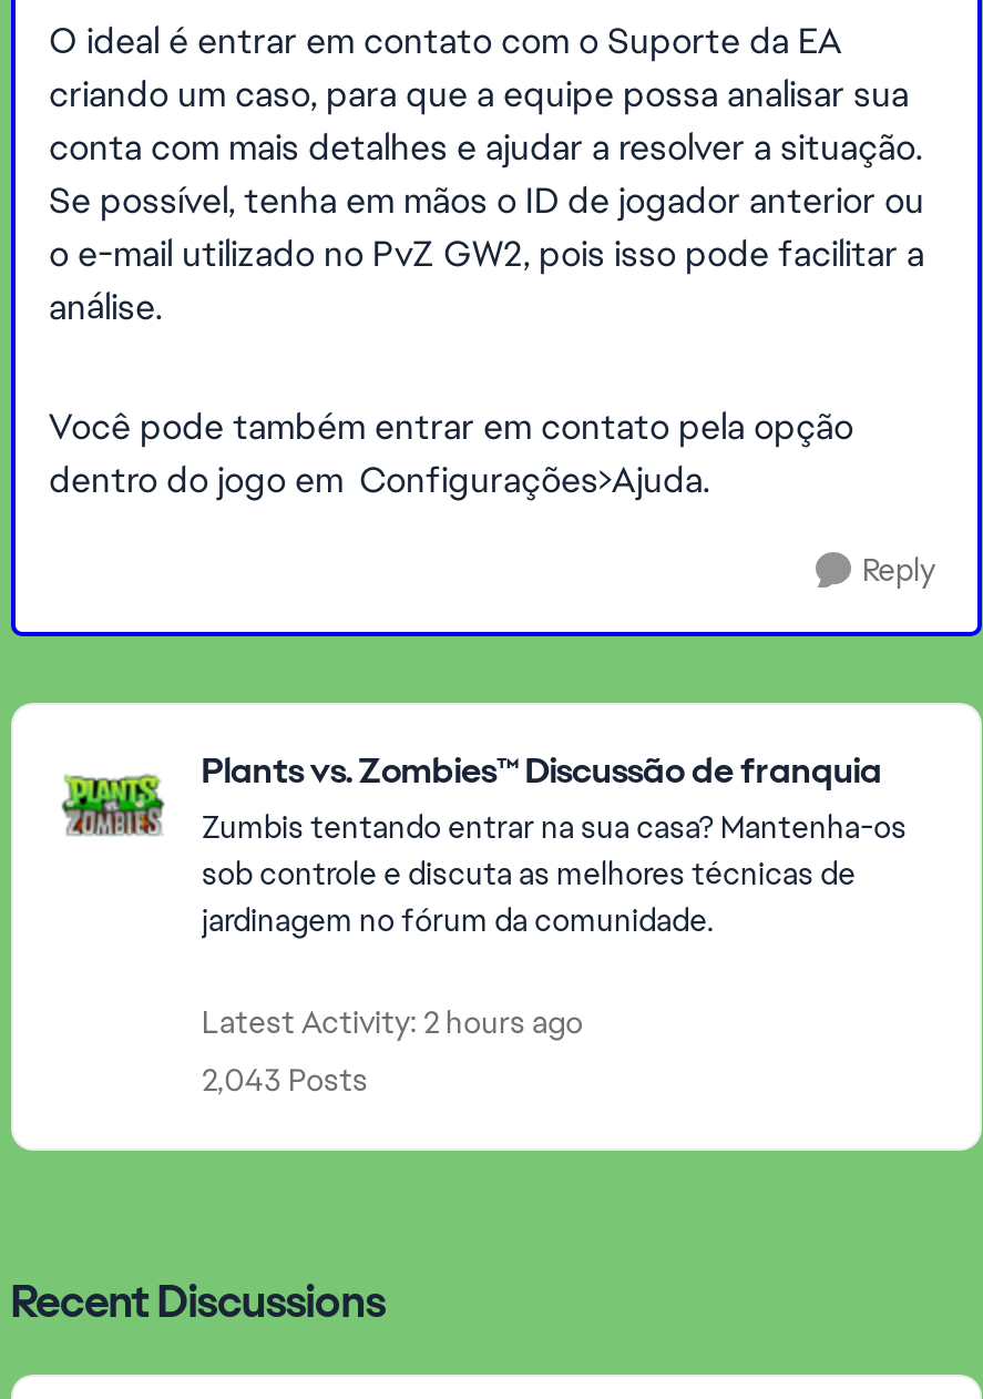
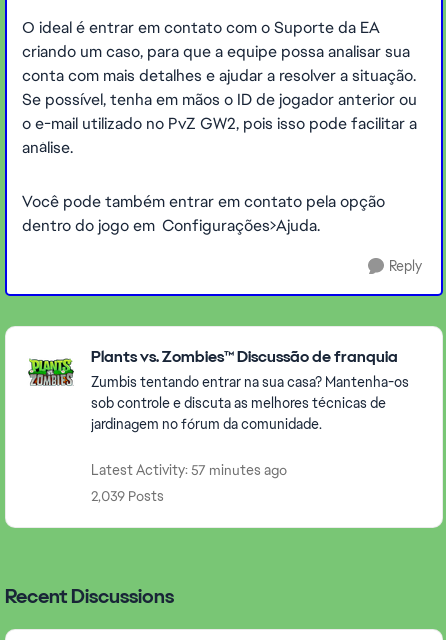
- Latest Activity: 2 hours ago
+ Latest Activity: 57 minutes ago

- 2,043 Posts
+ 2,039 Posts
